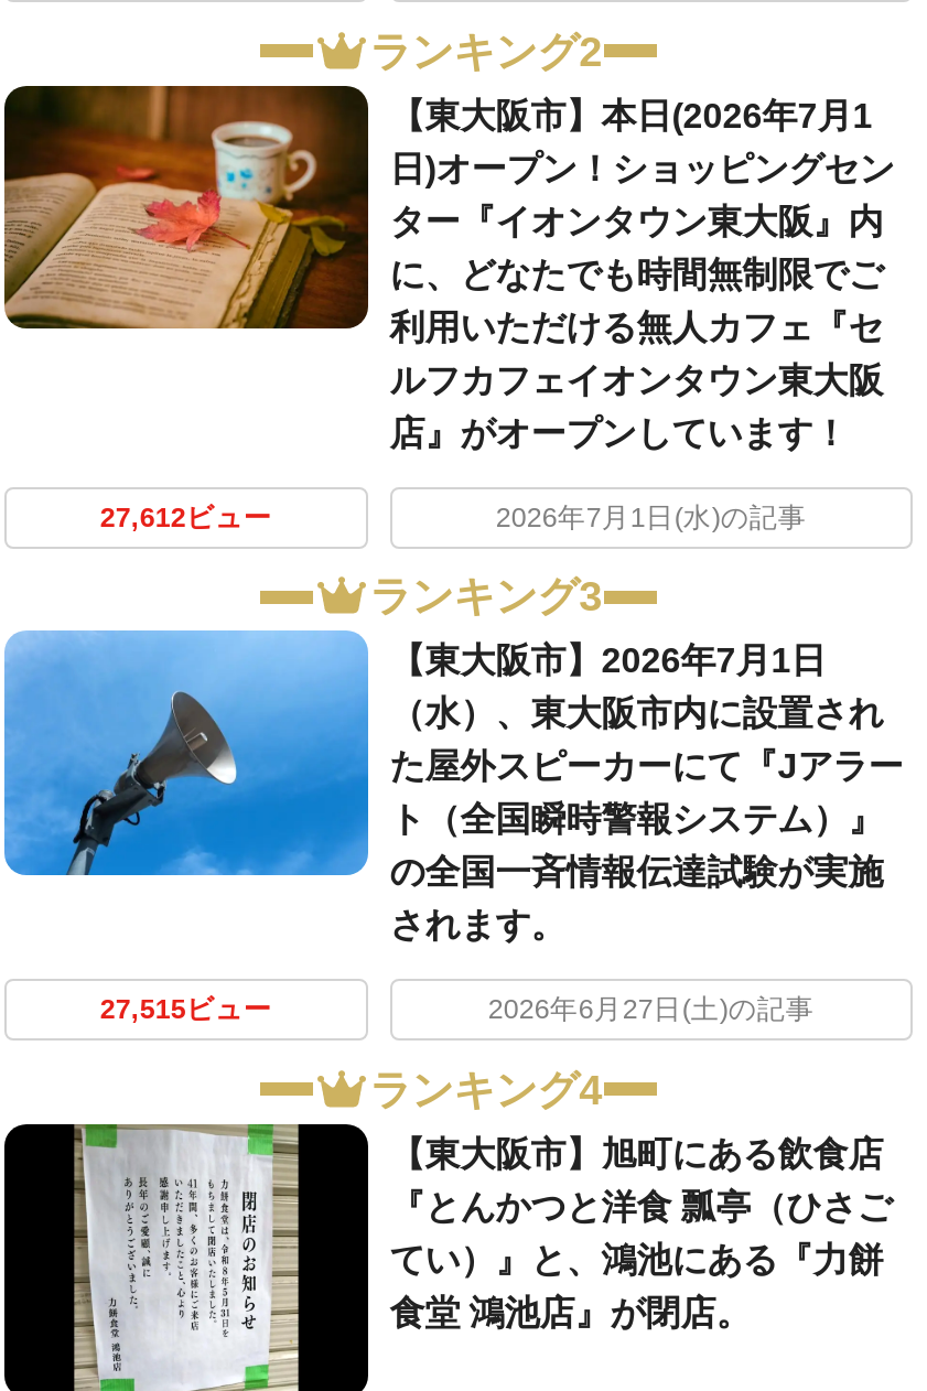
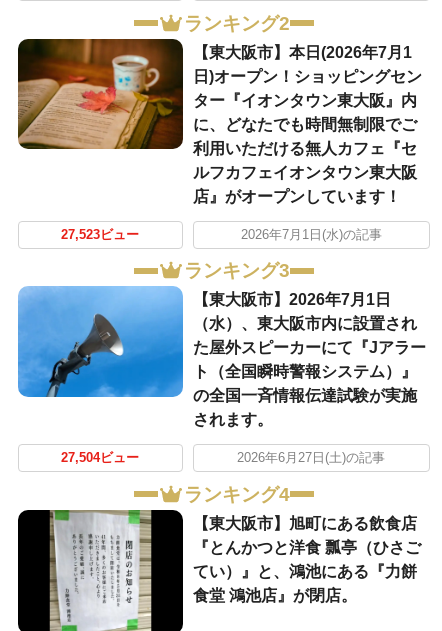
- 27,612ビュー
+ 27,523ビュー

- 27,515ビュー
+ 27,504ビュー
